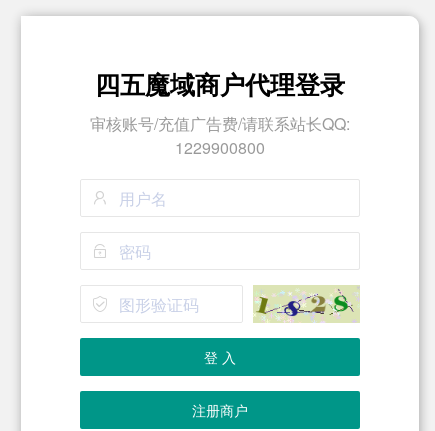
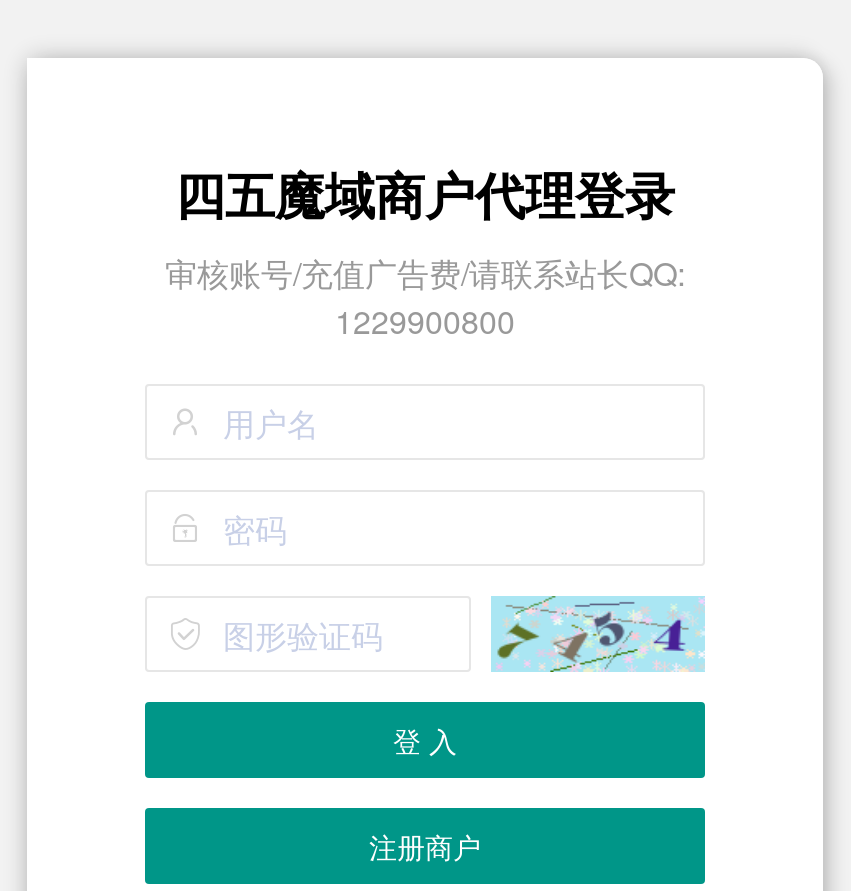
- [image]
+ [image]
